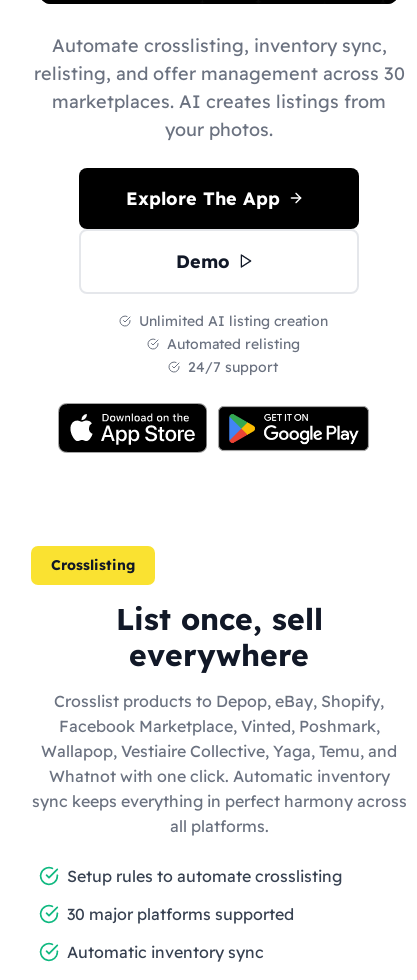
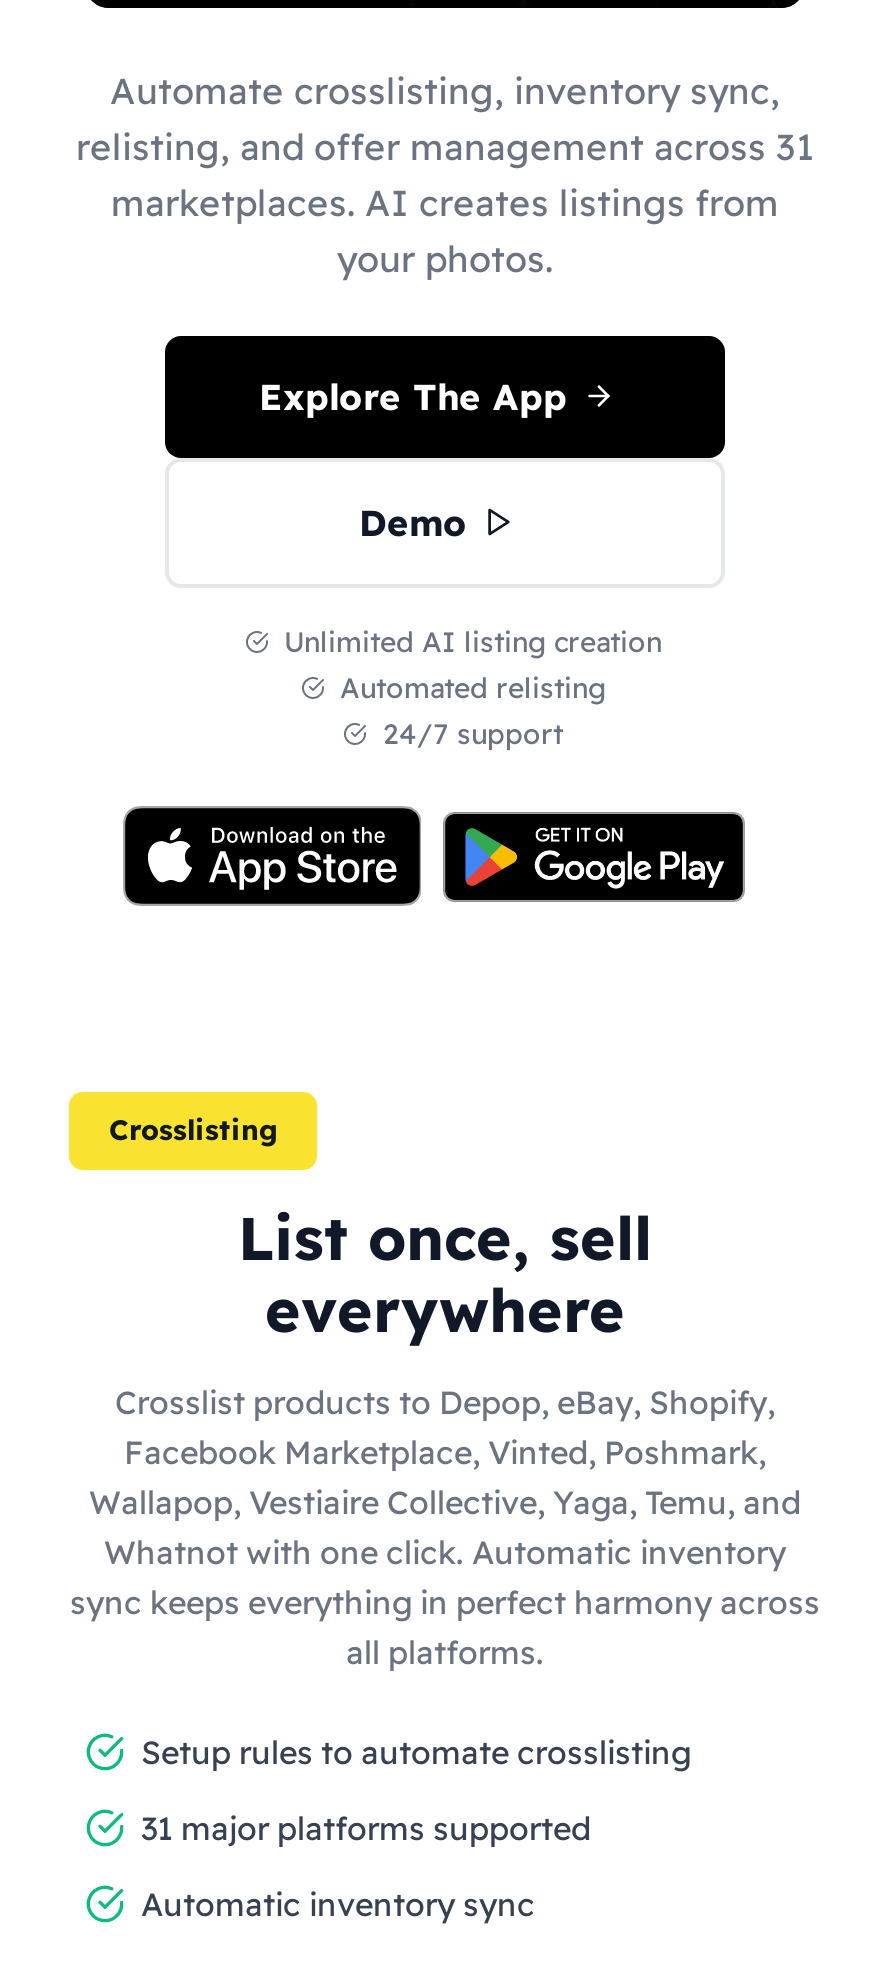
- relisting, and offer management across 30
+ relisting, and offer management across 31

- 30 major platforms supported
+ 31 major platforms supported
